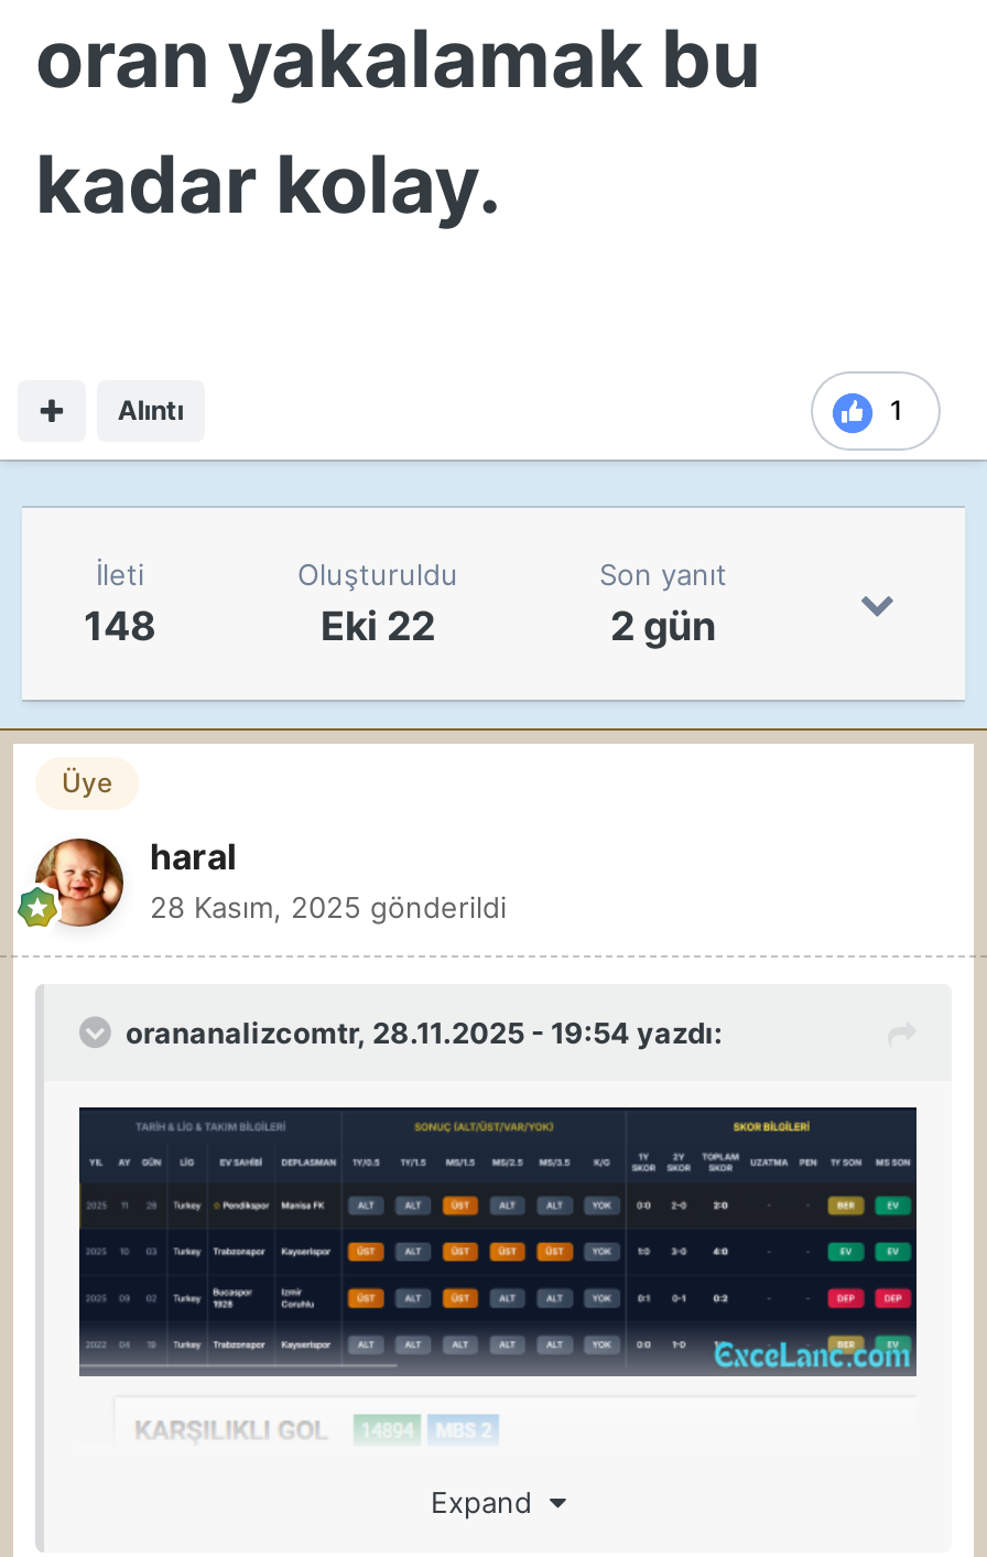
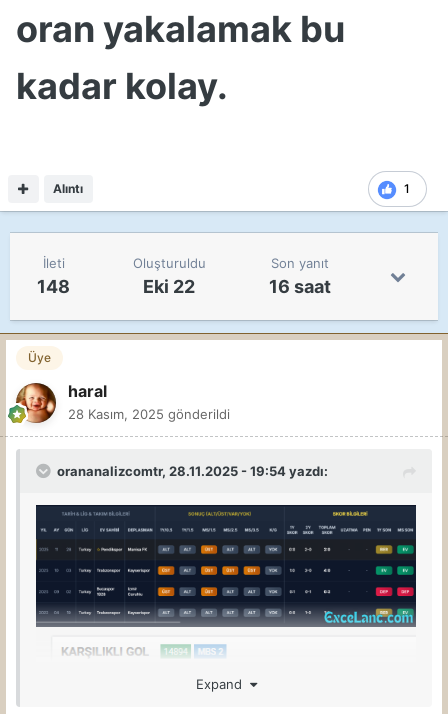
- 2 gün
+ 16 saat
